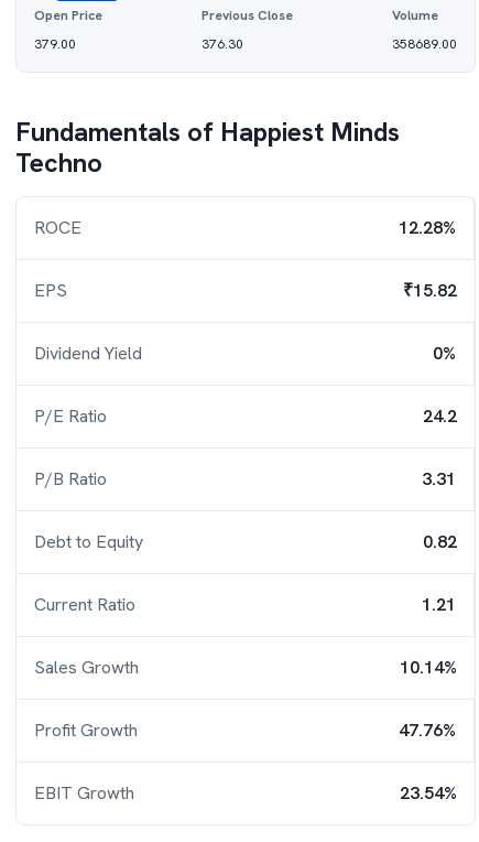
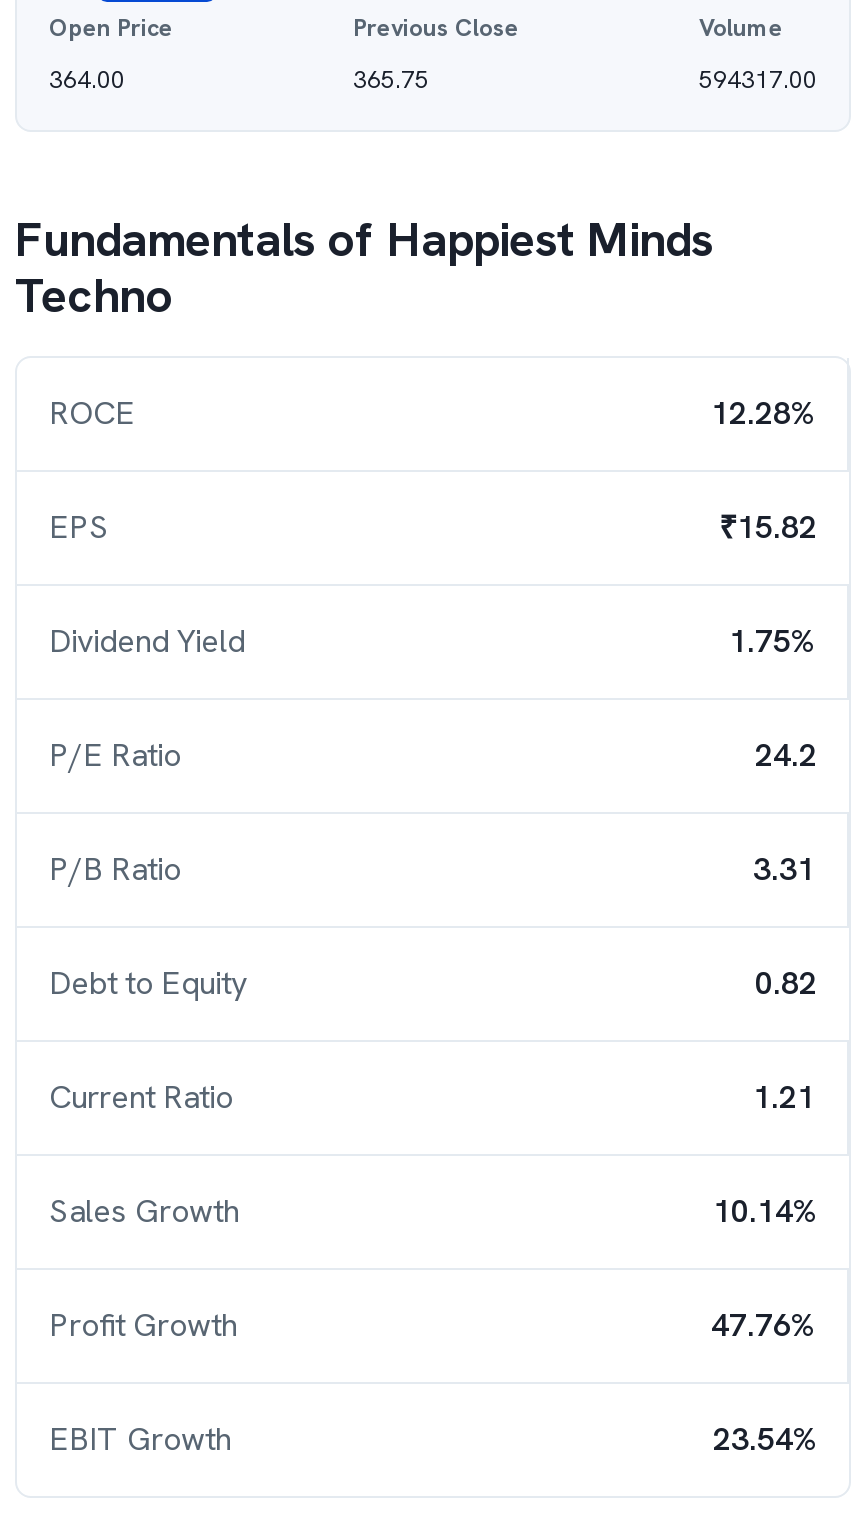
- 379.00
+ 364.00

- 376.30
+ 365.75

- 358689.00
+ 594317.00

- 0%
+ 1.75%
